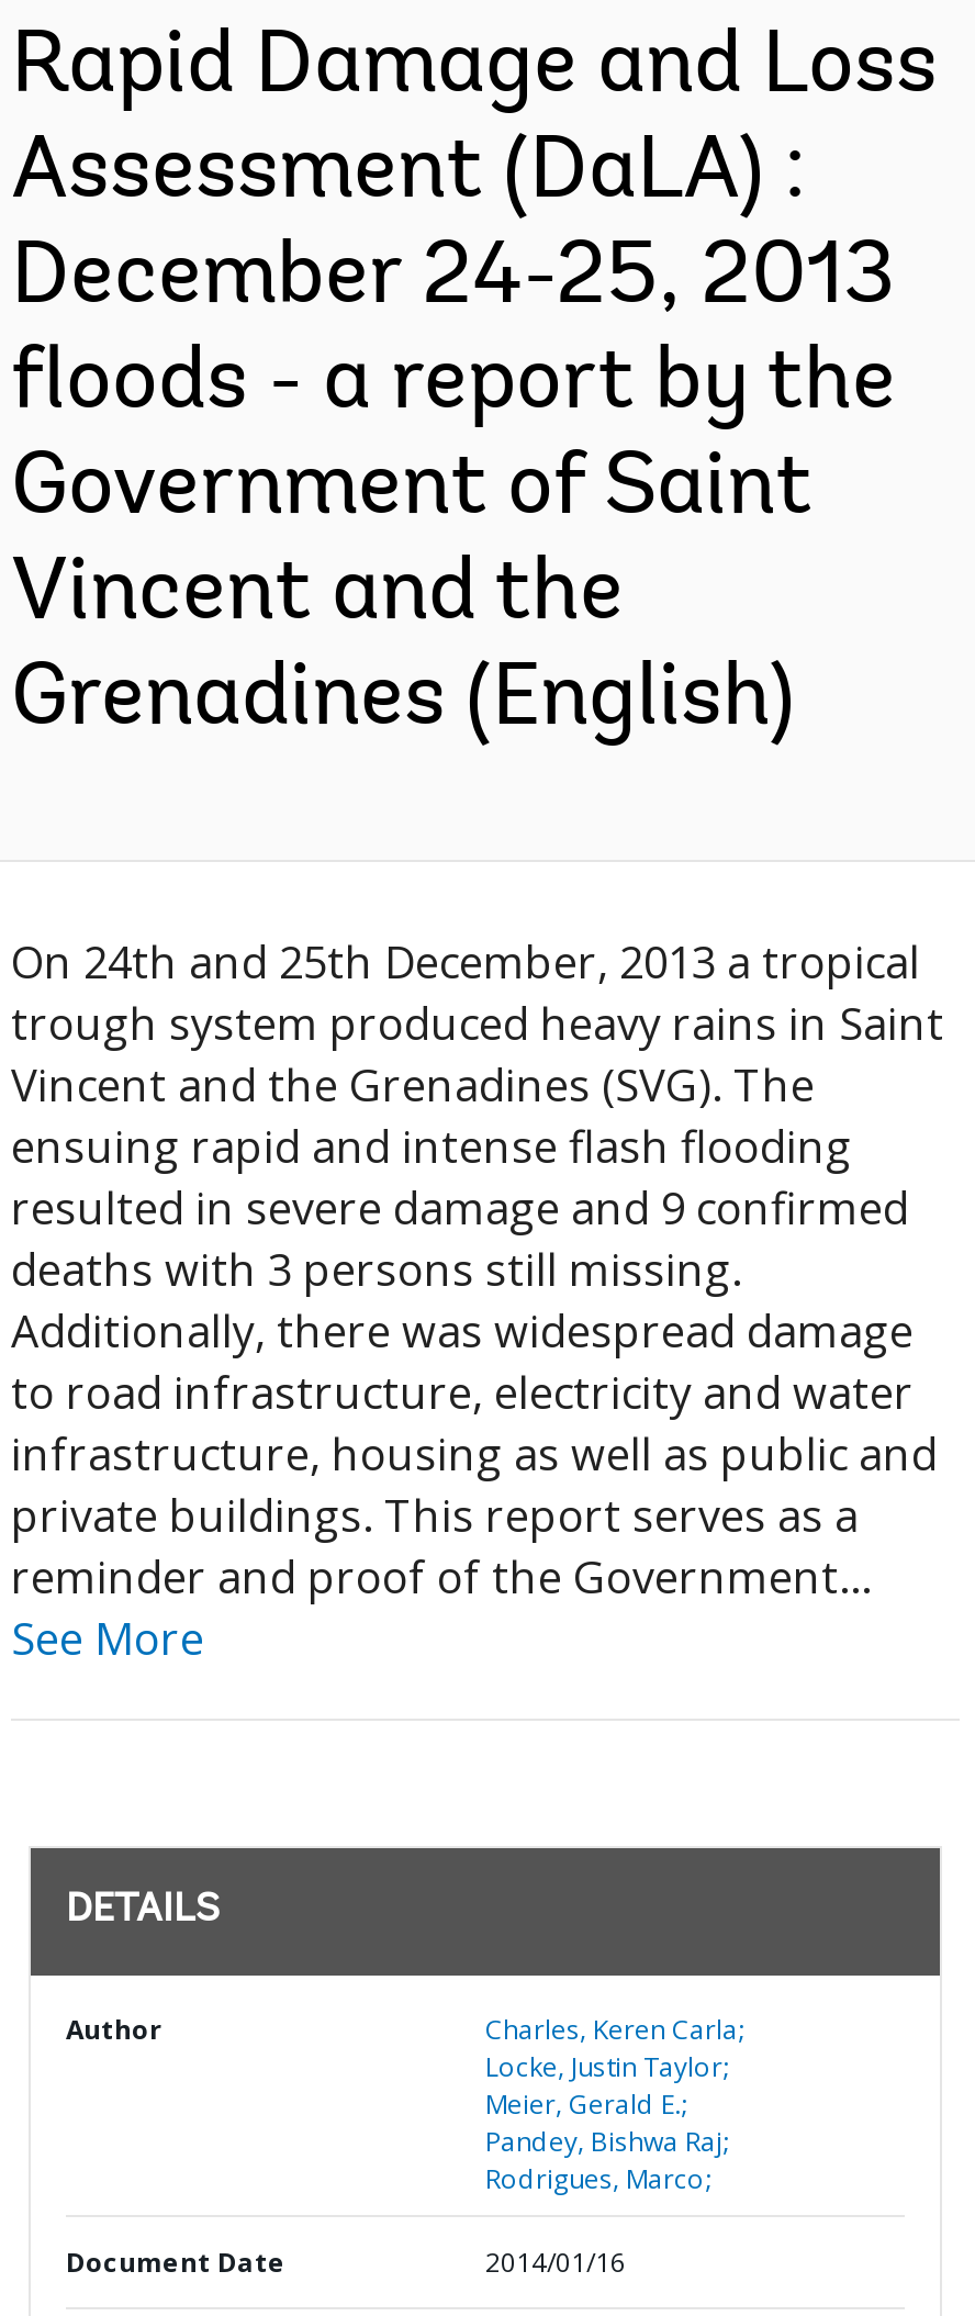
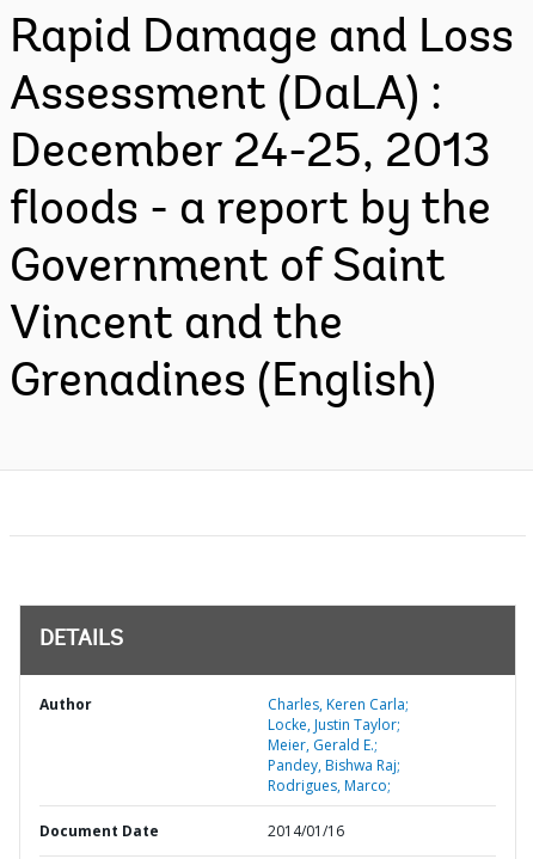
- On 24th and 25th December, 2013 a tropical
- trough system produced heavy rains in Saint
- Vincent and the Grenadines (SVG). The
- ensuing rapid and intense flash flooding
- resulted in severe damage and 9 confirmed
- deaths with 3 persons still missing.
- Additionally, there was widespread damage
- to road infrastructure, electricity and water
- infrastructure, housing as well as public and
- private buildings. This report serves as a
- reminder and proof of the Government...
- See More
